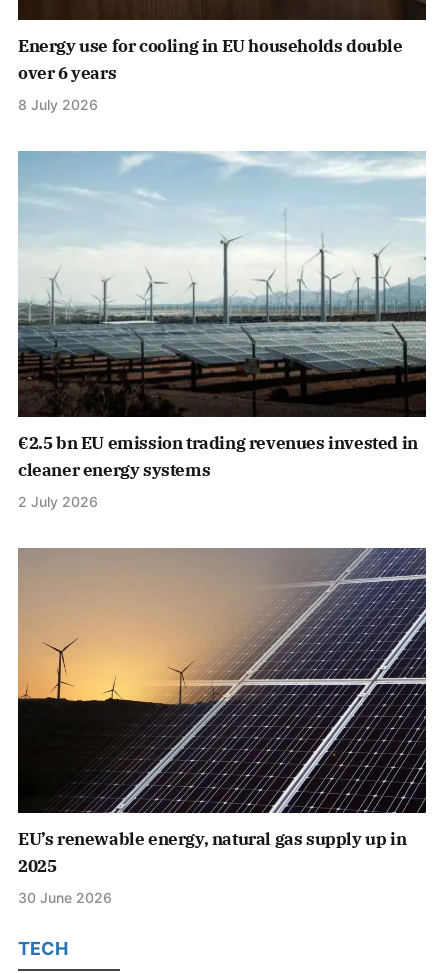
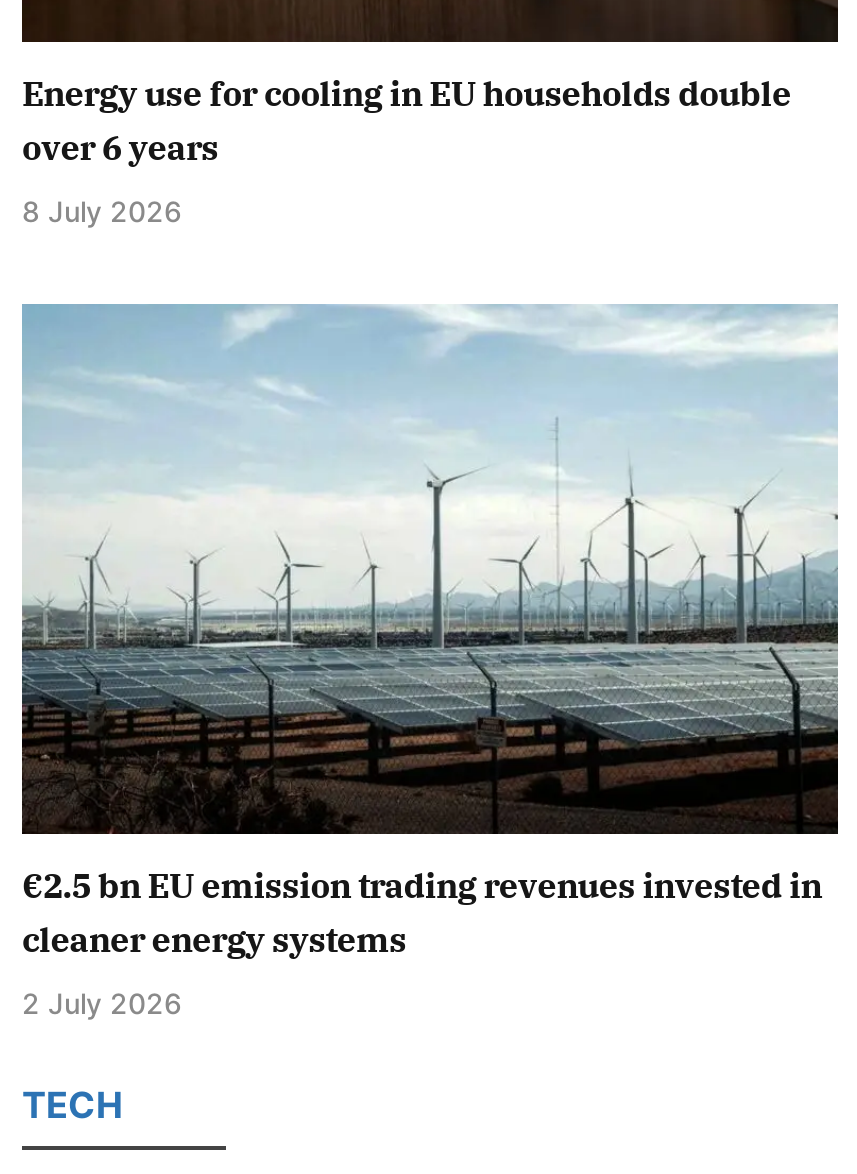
- [image]
- EU’s renewable energy, natural gas supply up in
- 2025
- 30 June 2026
